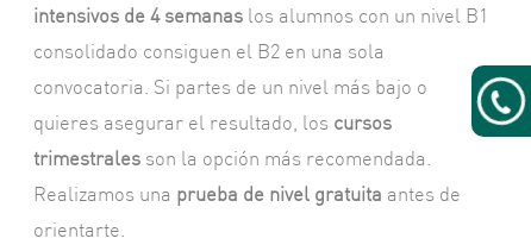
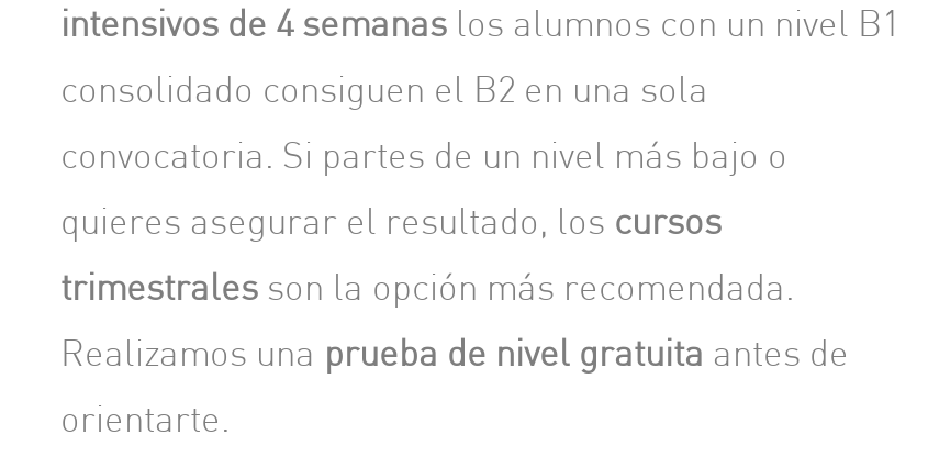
- [image]
